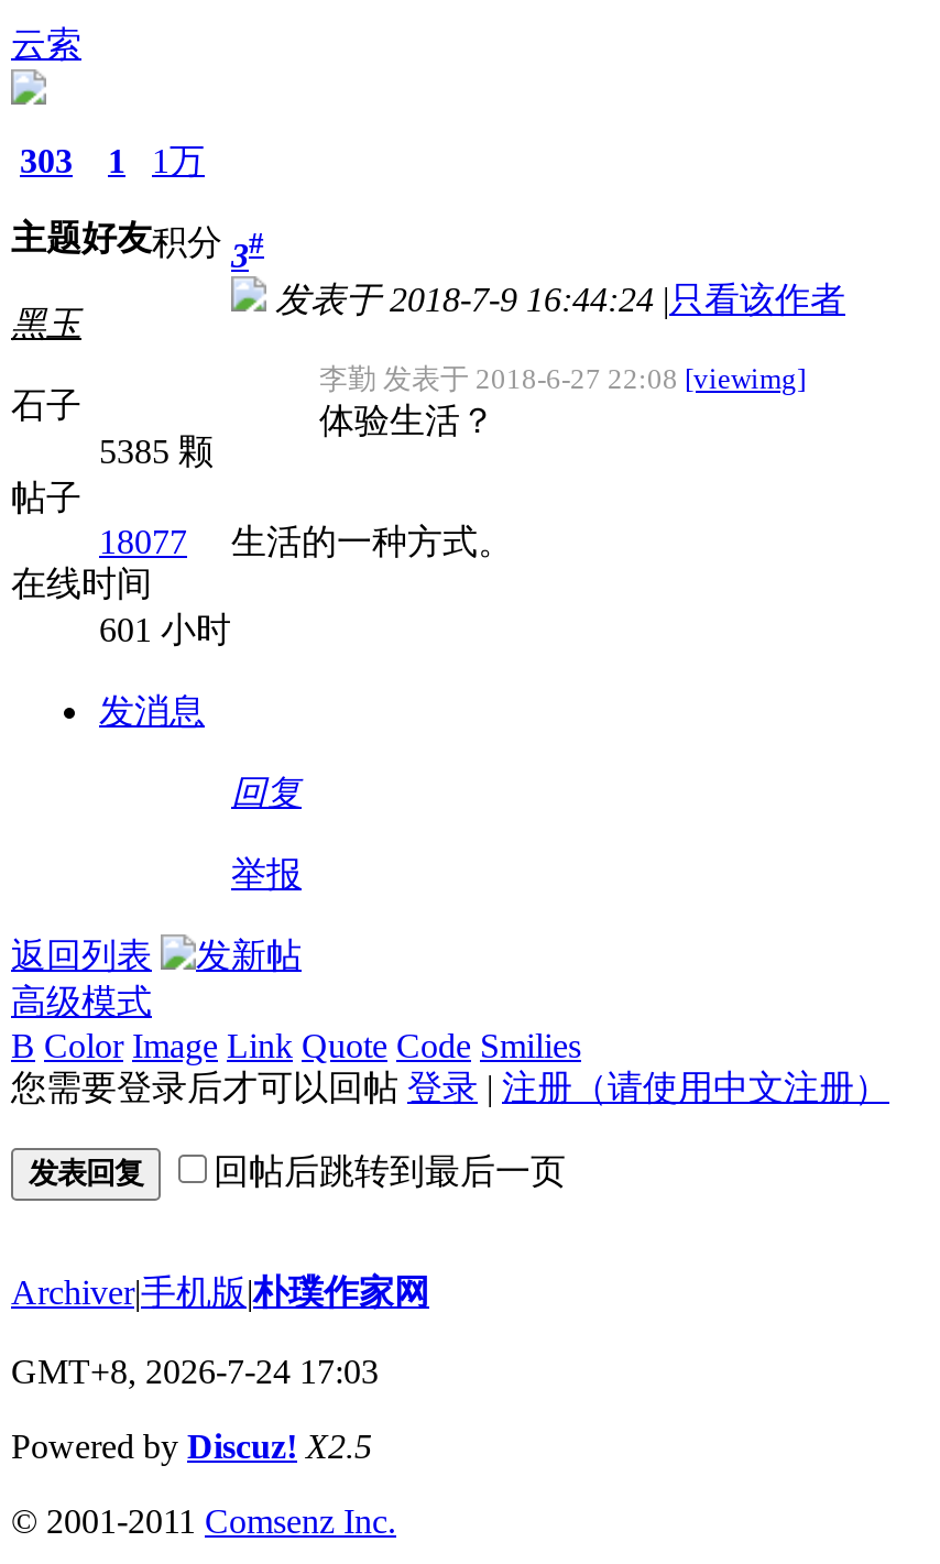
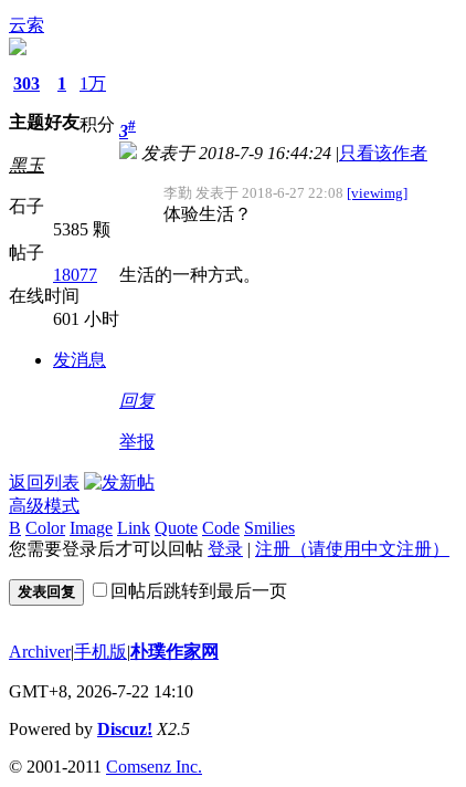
- GMT+8, 2026-7-24 17:03
+ GMT+8, 2026-7-22 14:10
